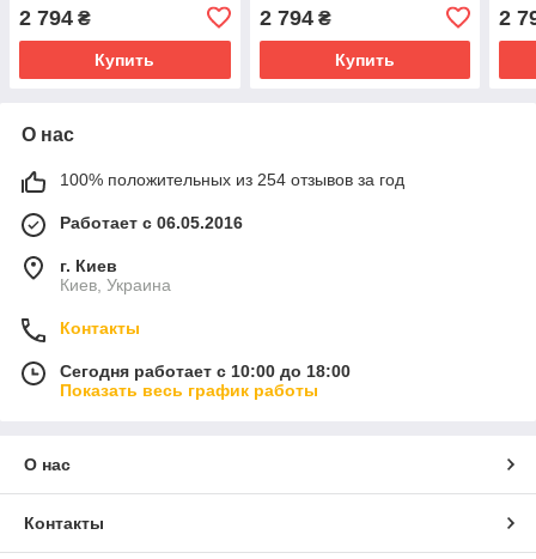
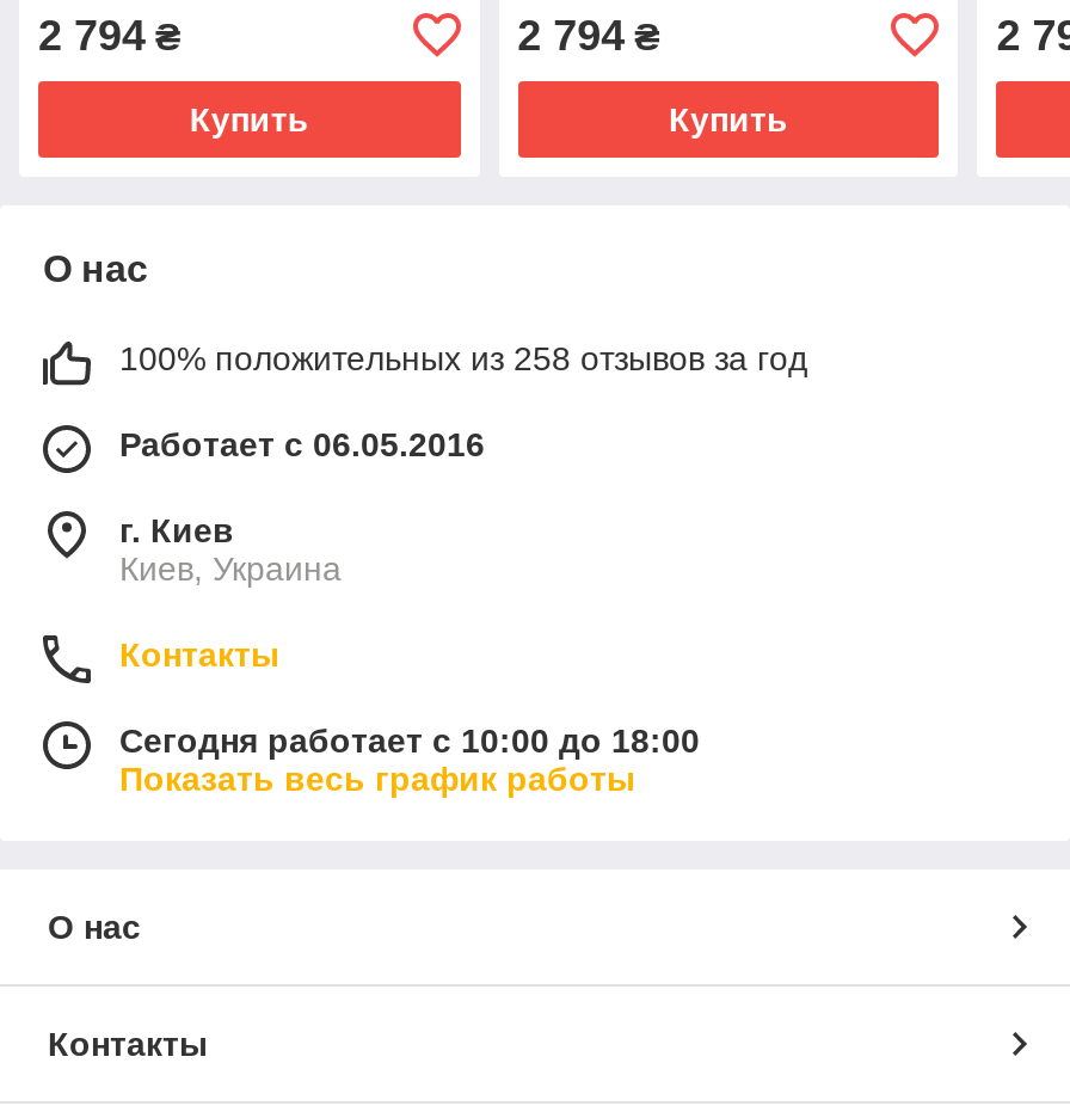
- 100% положительных из 254 отзывов за год
+ 100% положительных из 258 отзывов за год
